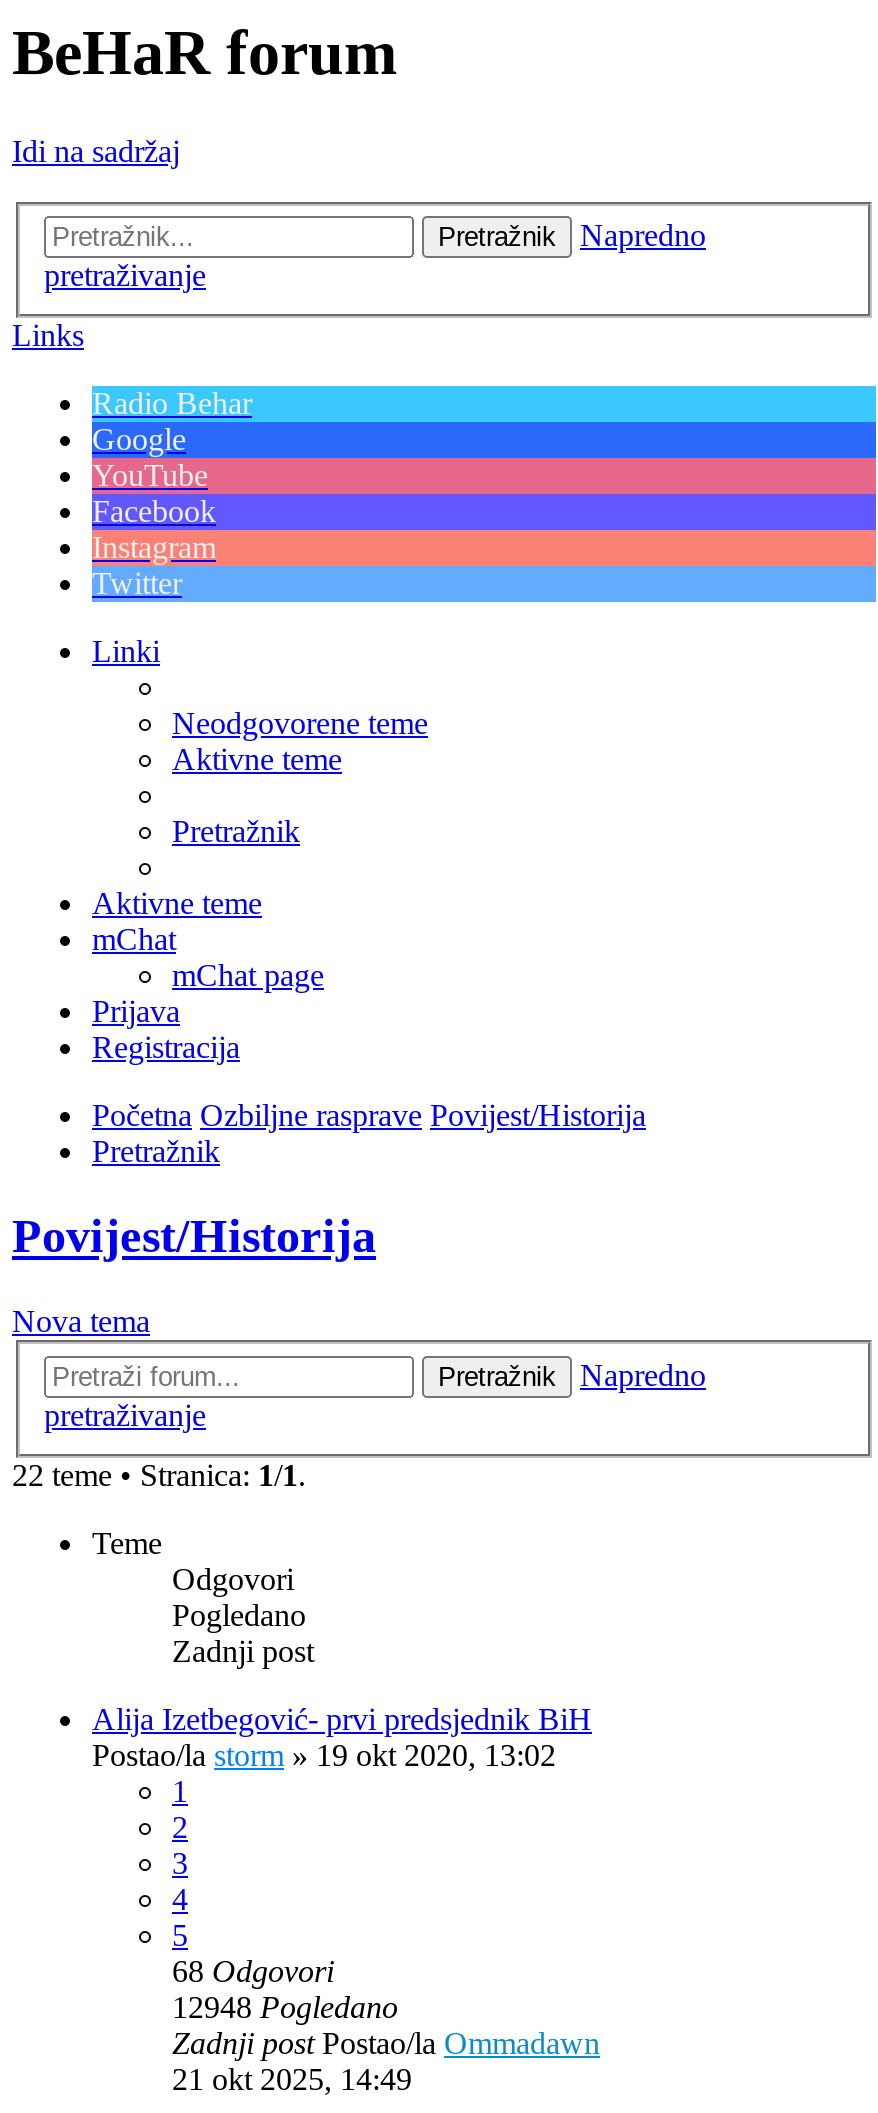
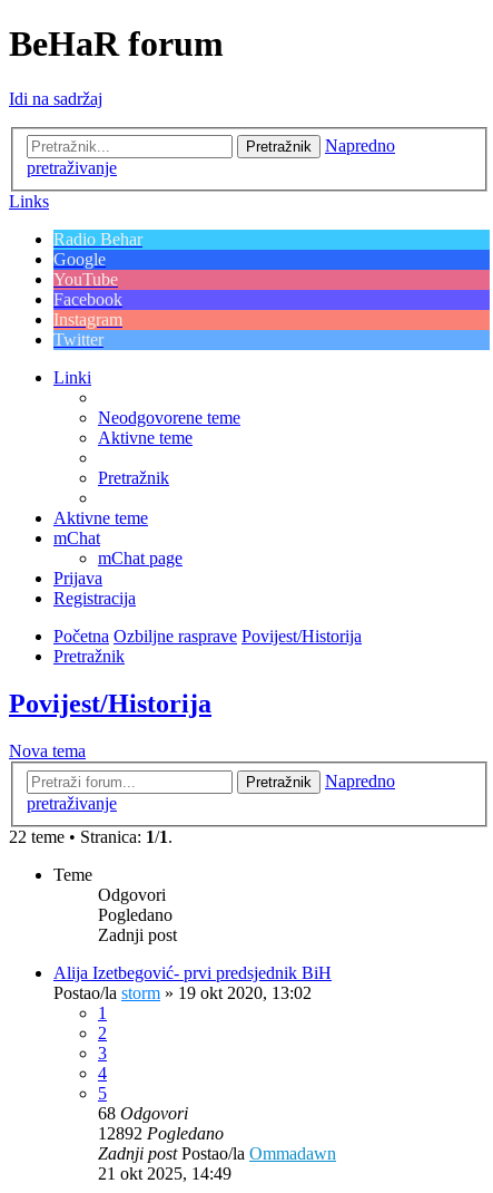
- 12948Pogledano
+ 12892Pogledano
